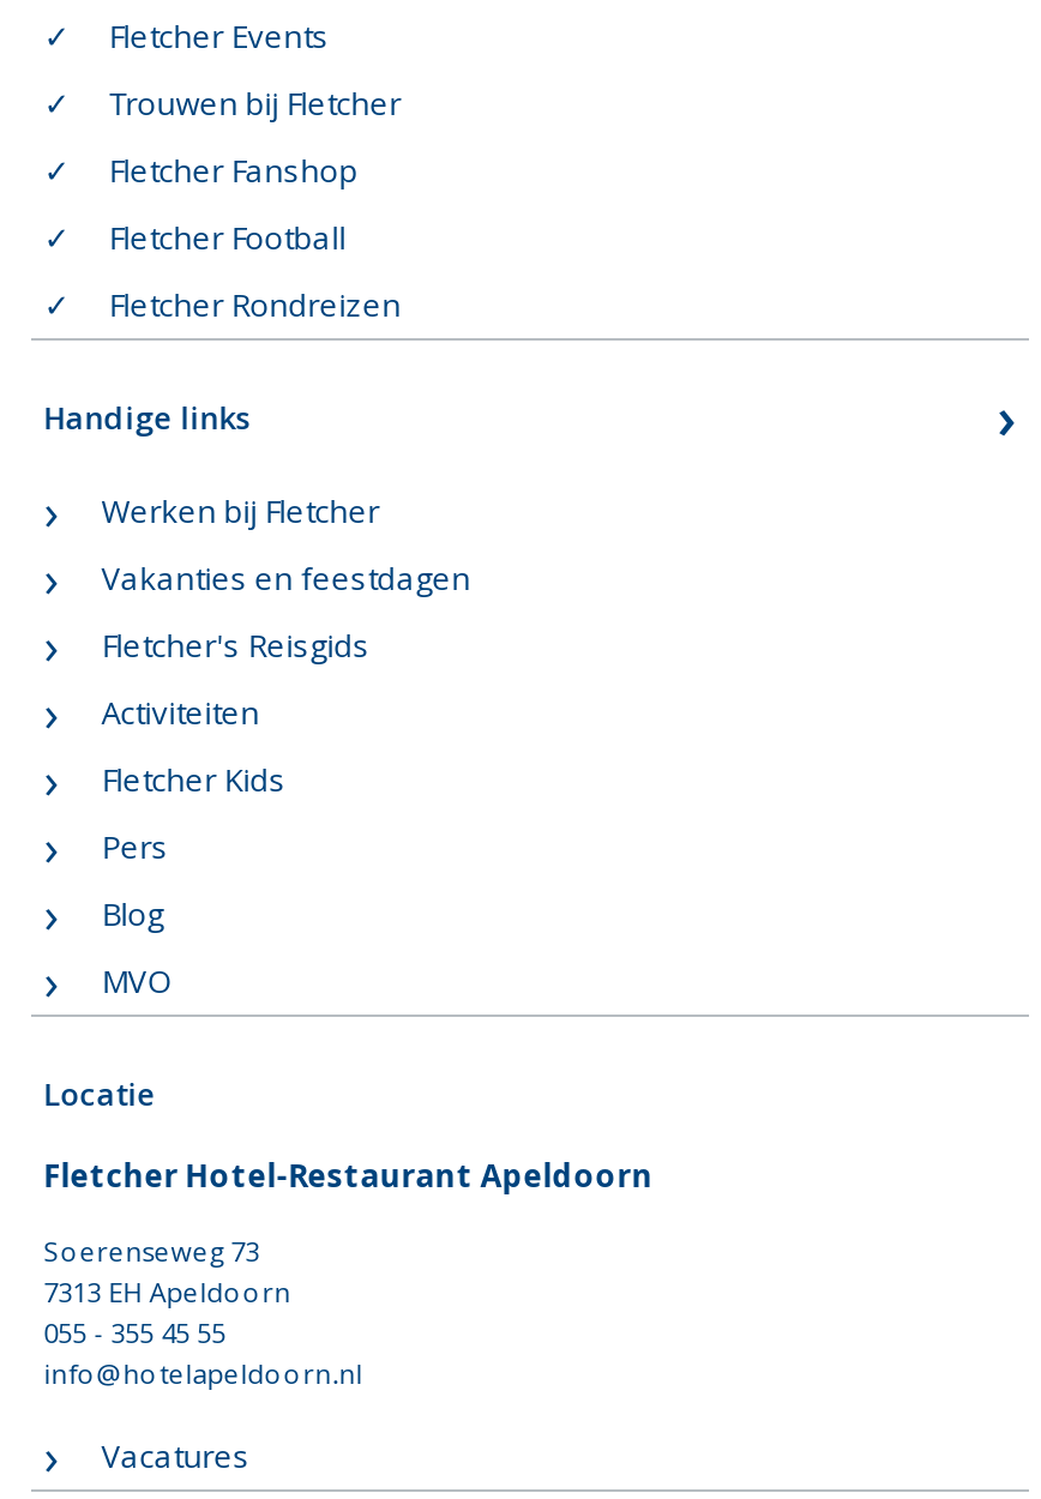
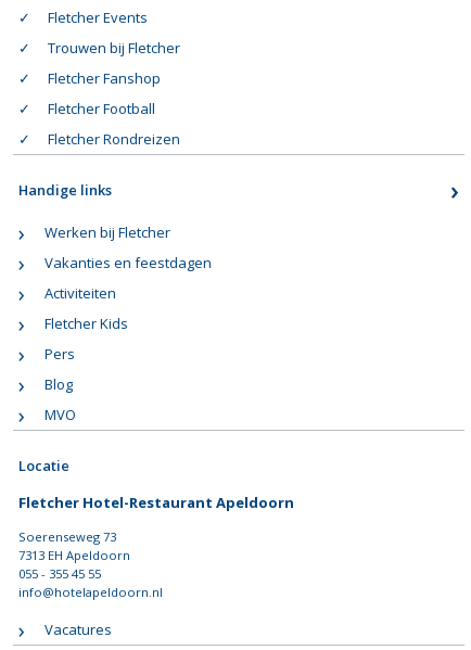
- Fletcher's Reisgids
